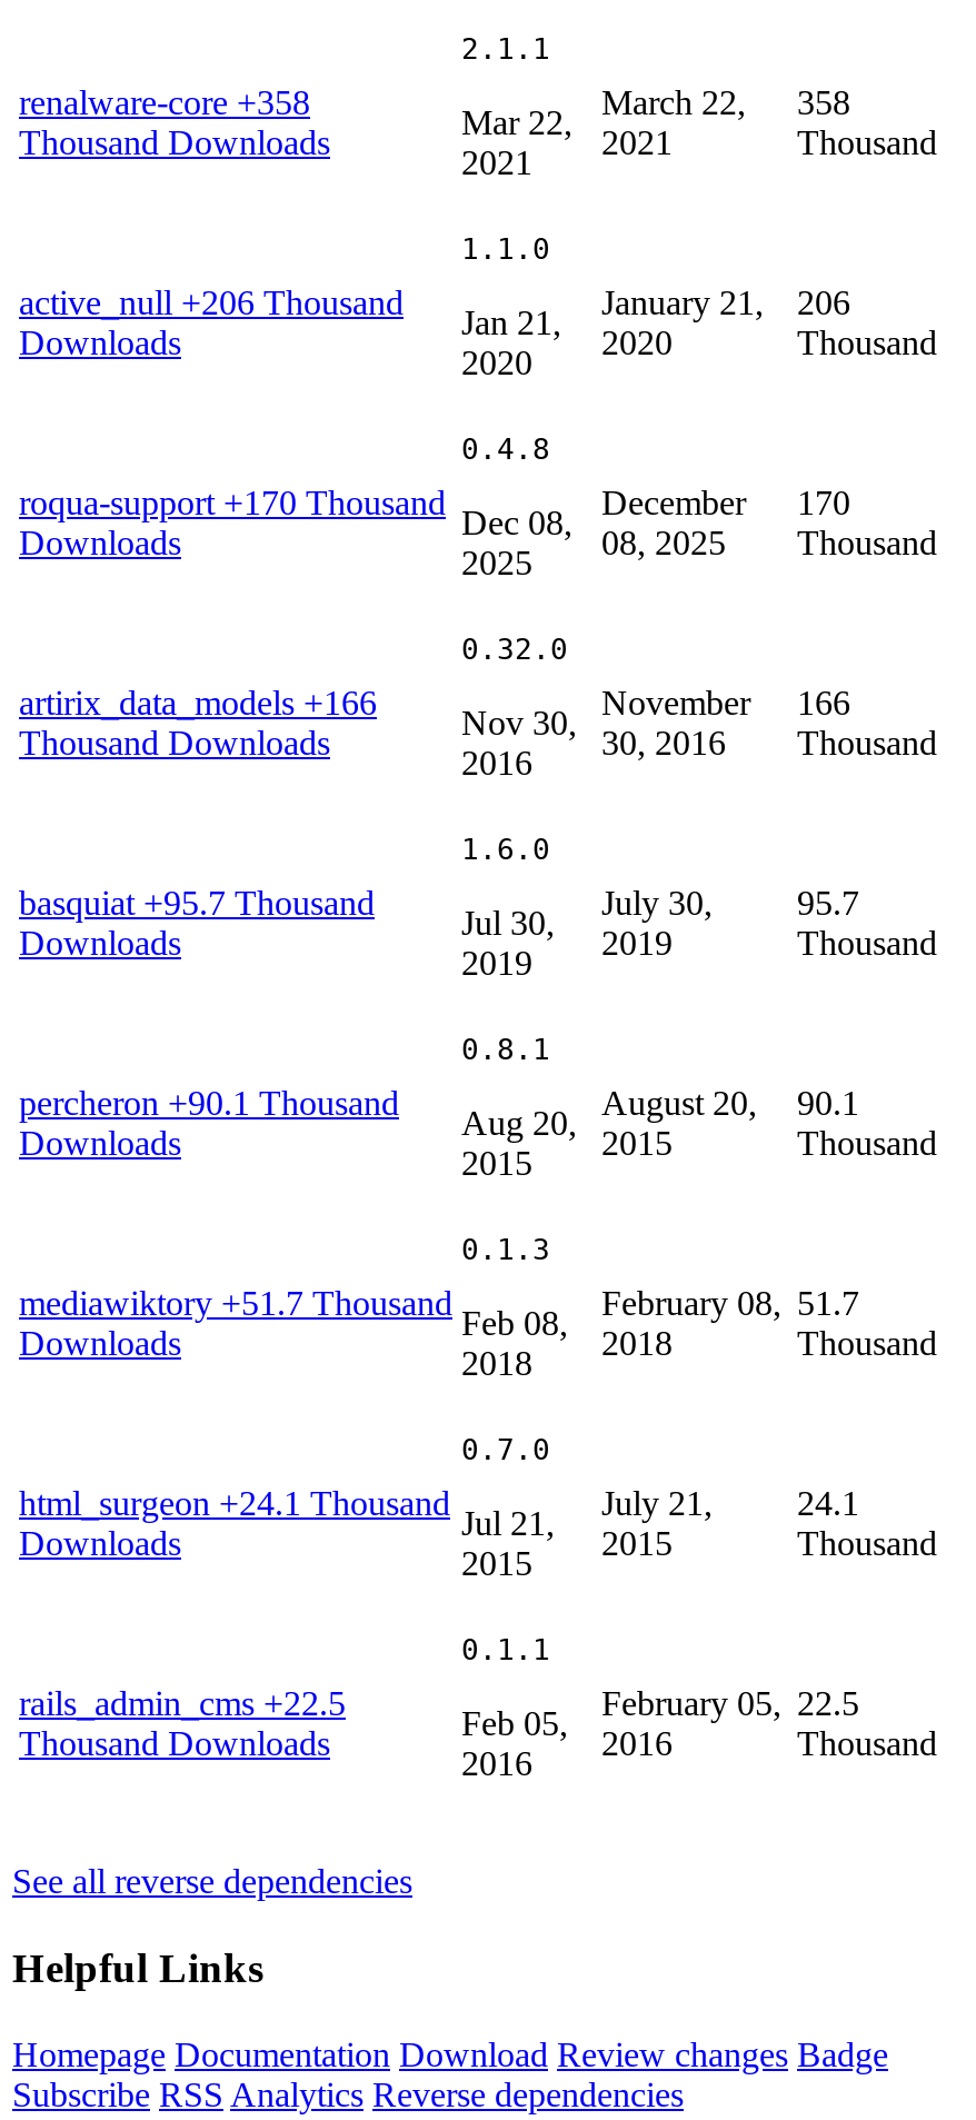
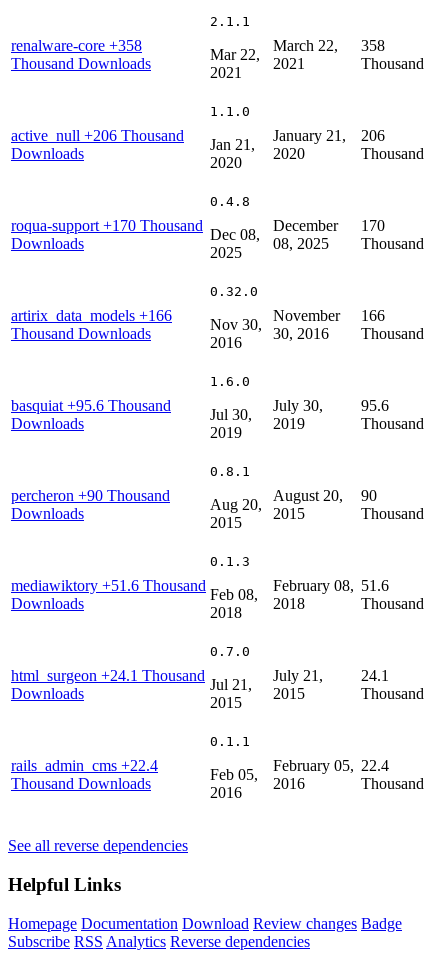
- basquiat +95.7 Thousand
+ basquiat +95.6 Thousand

- 95.7
+ 95.6

- percheron +90.1 Thousand
+ percheron +90 Thousand

- August 20, 90.1
+ August 20, 90

- mediawiktory +51.7 Thousand
+ mediawiktory +51.6 Thousand

- February 08, 51.7
+ February 08, 51.6

- rails_admin_cms +22.5
+ rails_admin_cms +22.4

- February 05, 22.5
+ February 05, 22.4
